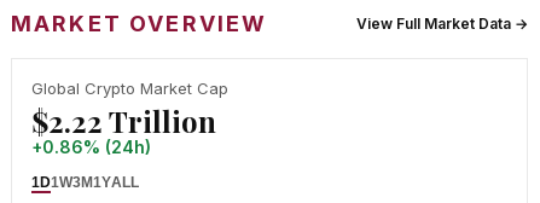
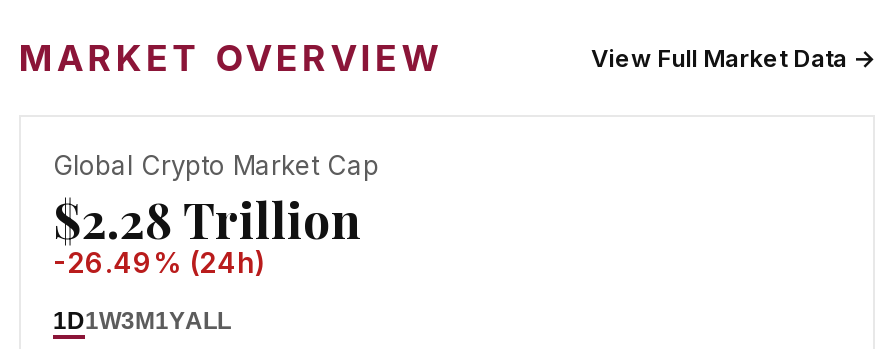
- $2.22 Trillion
+ $2.28 Trillion

- +0.86% (24h)
+ -26.49% (24h)
